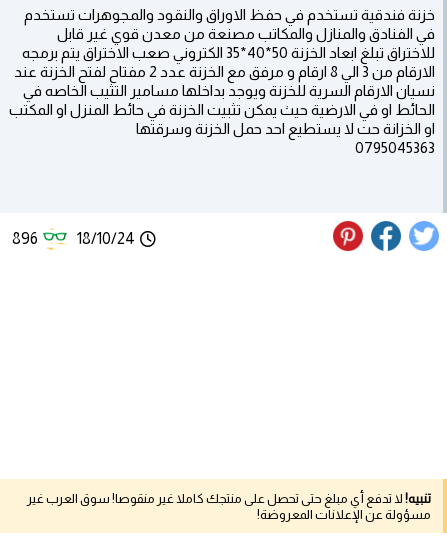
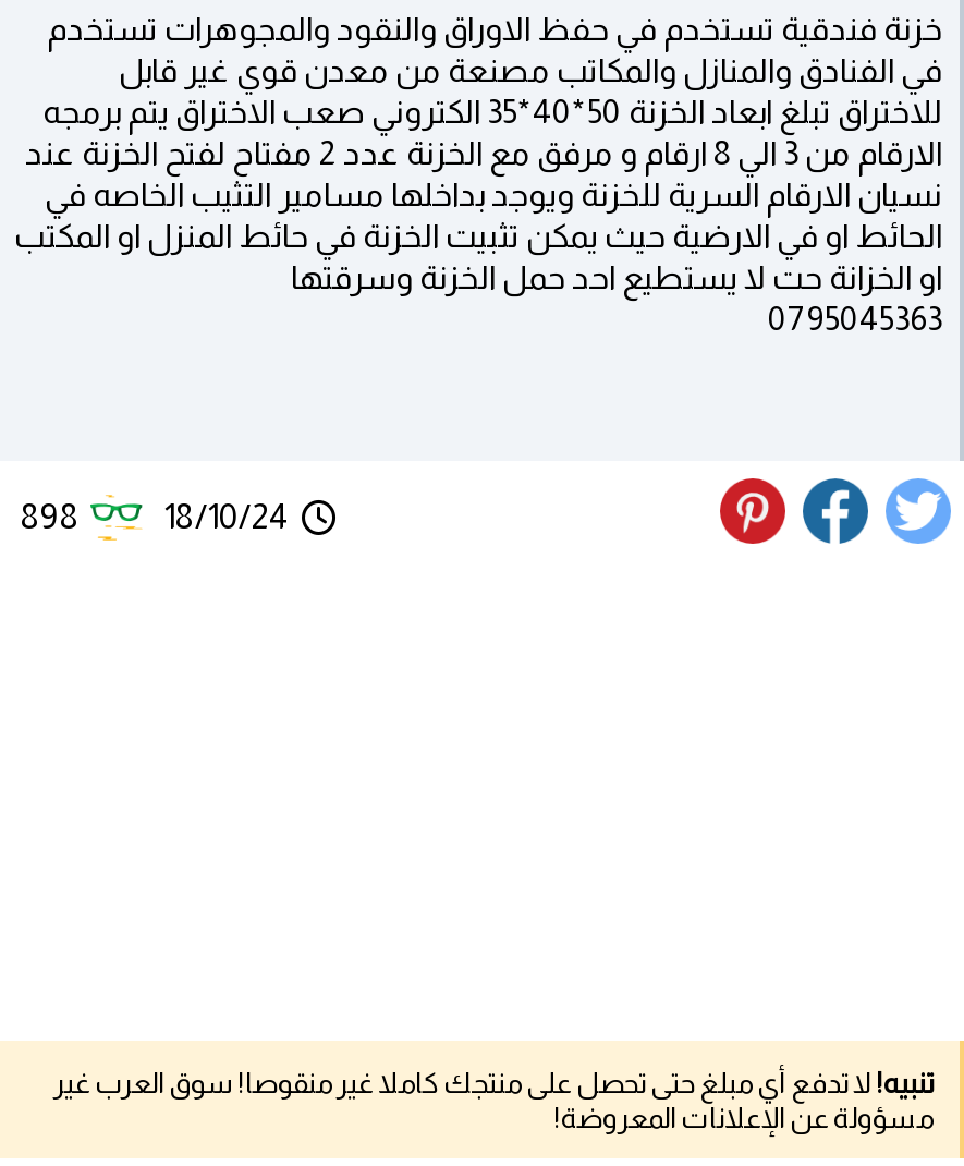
- 896
+ 898
